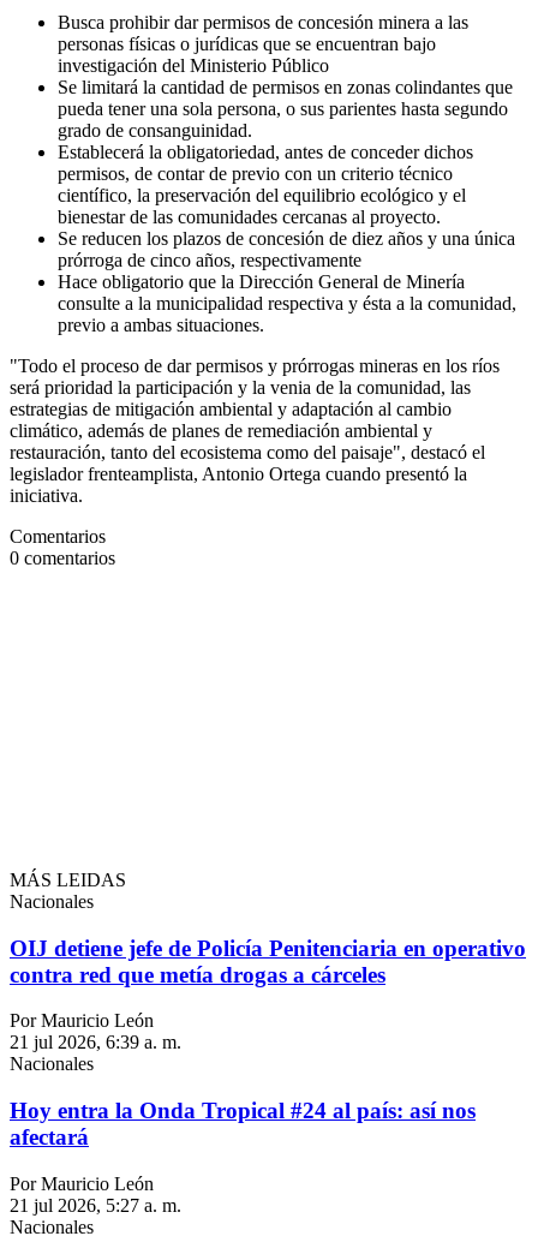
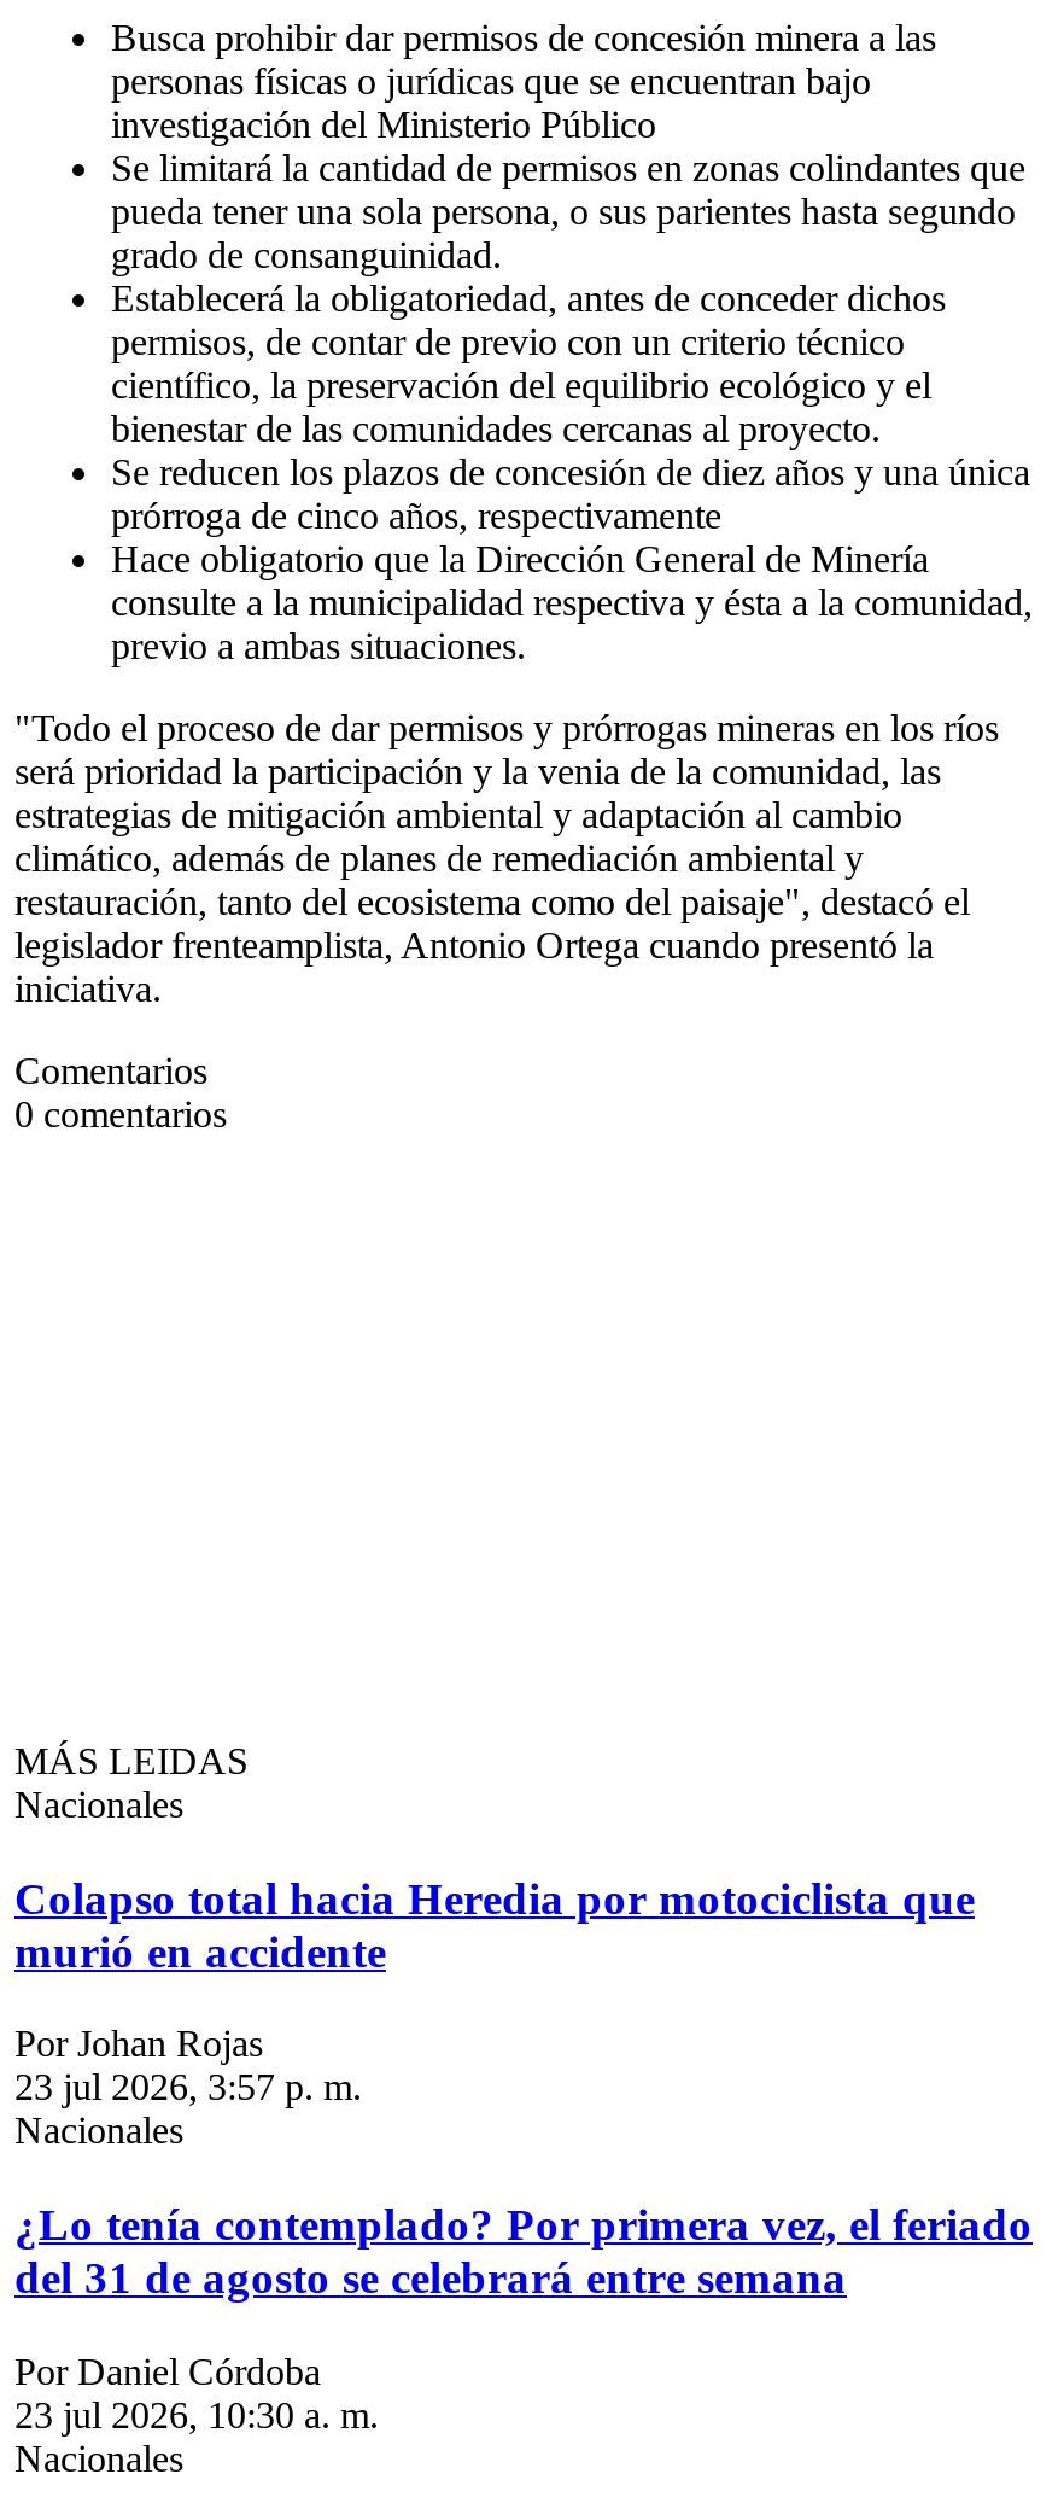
- OIJ detiene jefe de Policía Penitenciaria en operativo
- contra red que metía drogas a cárceles
+ Colapso total hacia Heredia por motociclista que
+ murió en accidente

- Por Mauricio León
- 21 jul 2026, 6:39 a. m.
+ Por Johan Rojas
+ 23 jul 2026, 3:57 p. m.

- Hoy entra la Onda Tropical #24 al país: así nos
- afectará
+ ¿Lo tenía contemplado? Por primera vez, el feriado
+ del 31 de agosto se celebrará entre semana

- Por Mauricio León
- 21 jul 2026, 5:27 a. m.
+ Por Daniel Córdoba
+ 23 jul 2026, 10:30 a. m.
